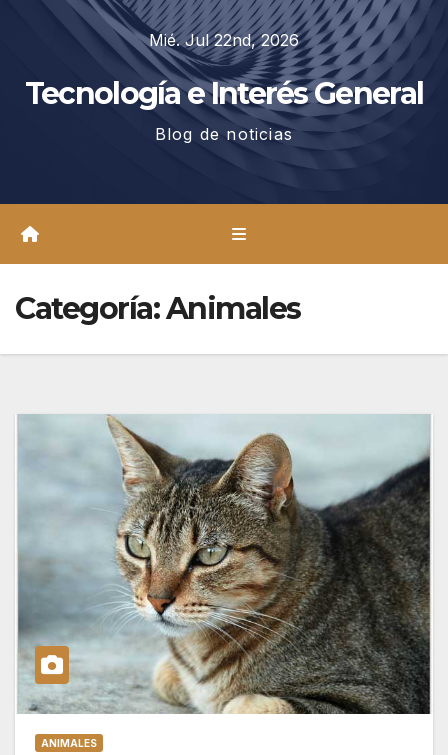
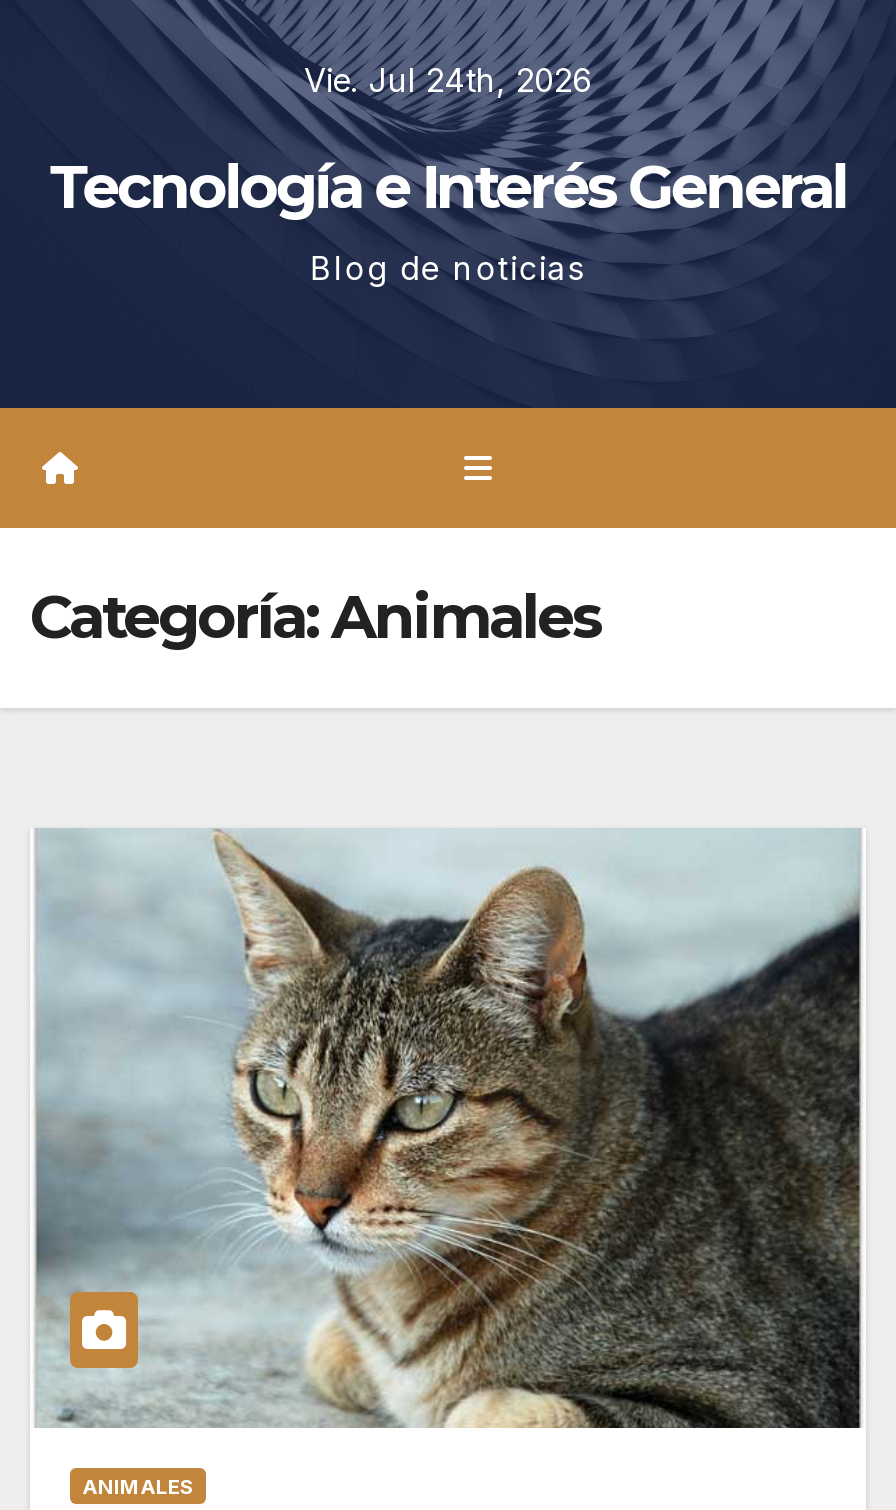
- Mié. Jul 22nd, 2026
+ Vie. Jul 24th, 2026
